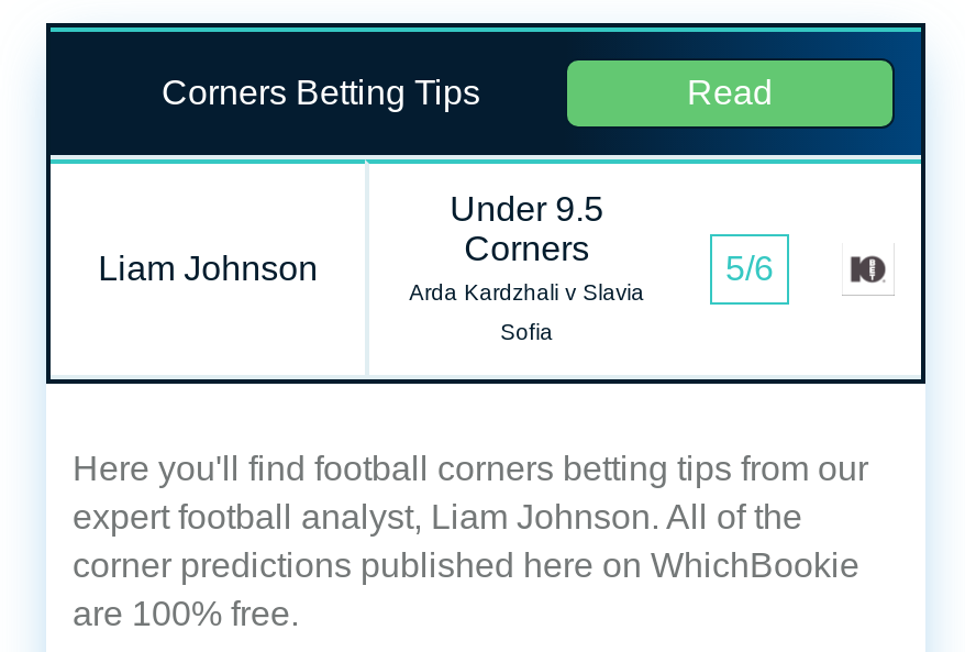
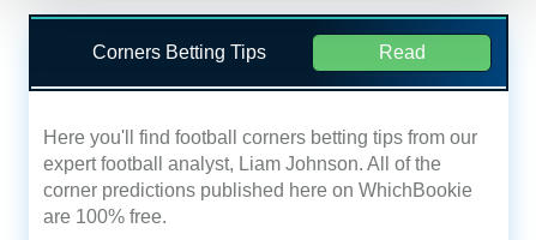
- [image]
- Liam Johnson

- Under 9.5
- Corners
- Arda Kardzhali v Slavia
- Sofia

- 5/6
